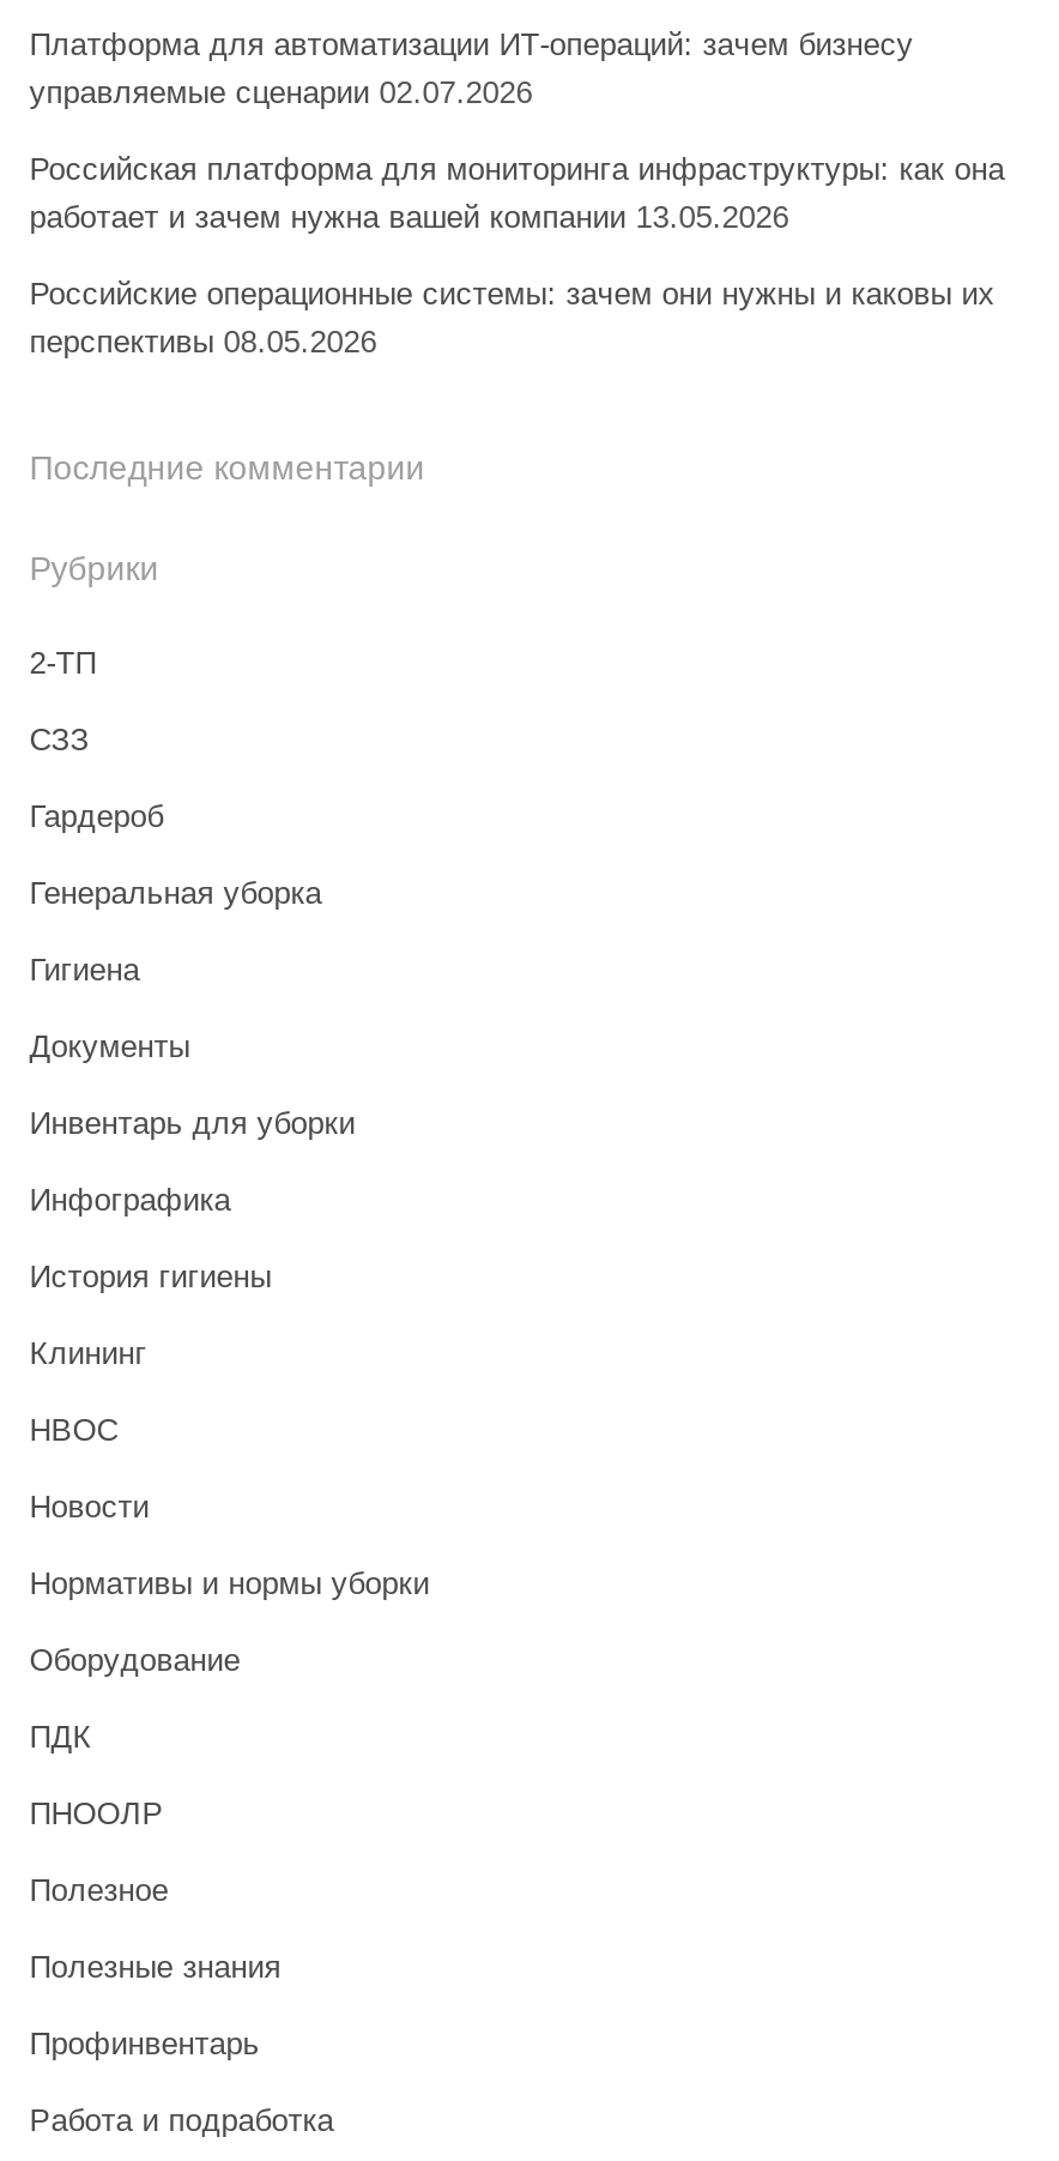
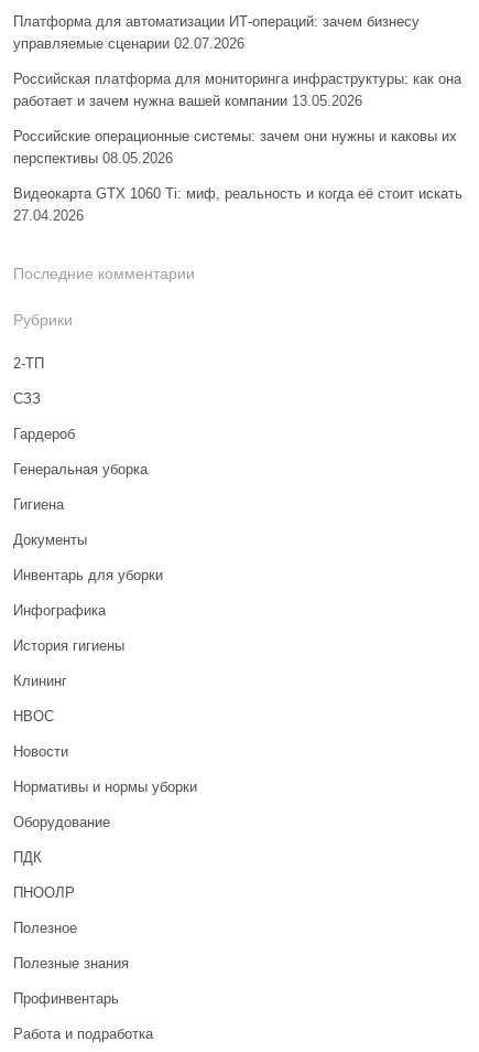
+ Видеокарта GTX 1060 Ti: миф, реальность и когда её стоит искать
+ 27.04.2026
